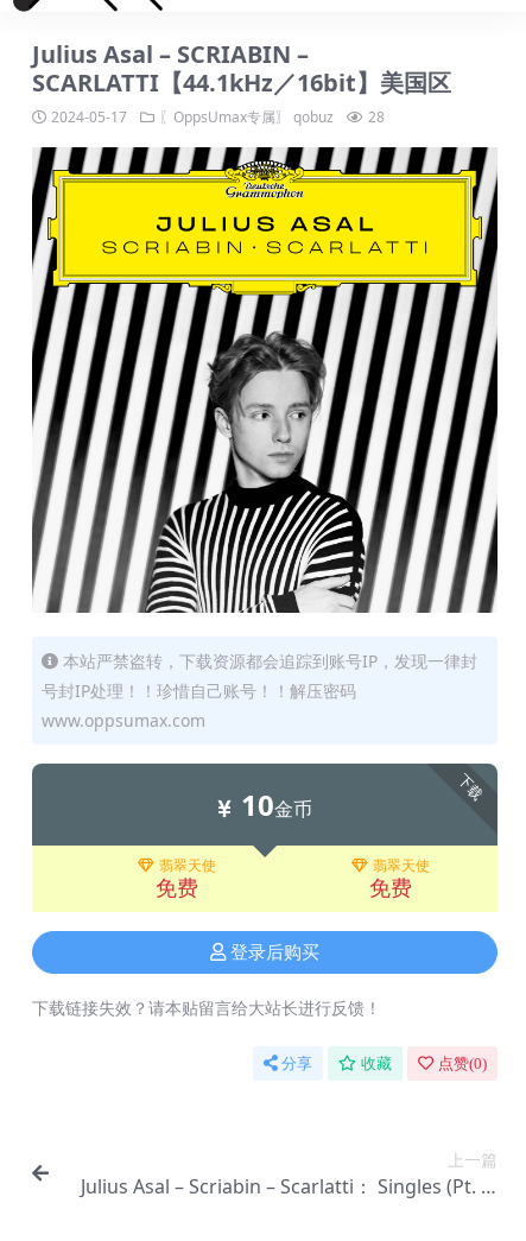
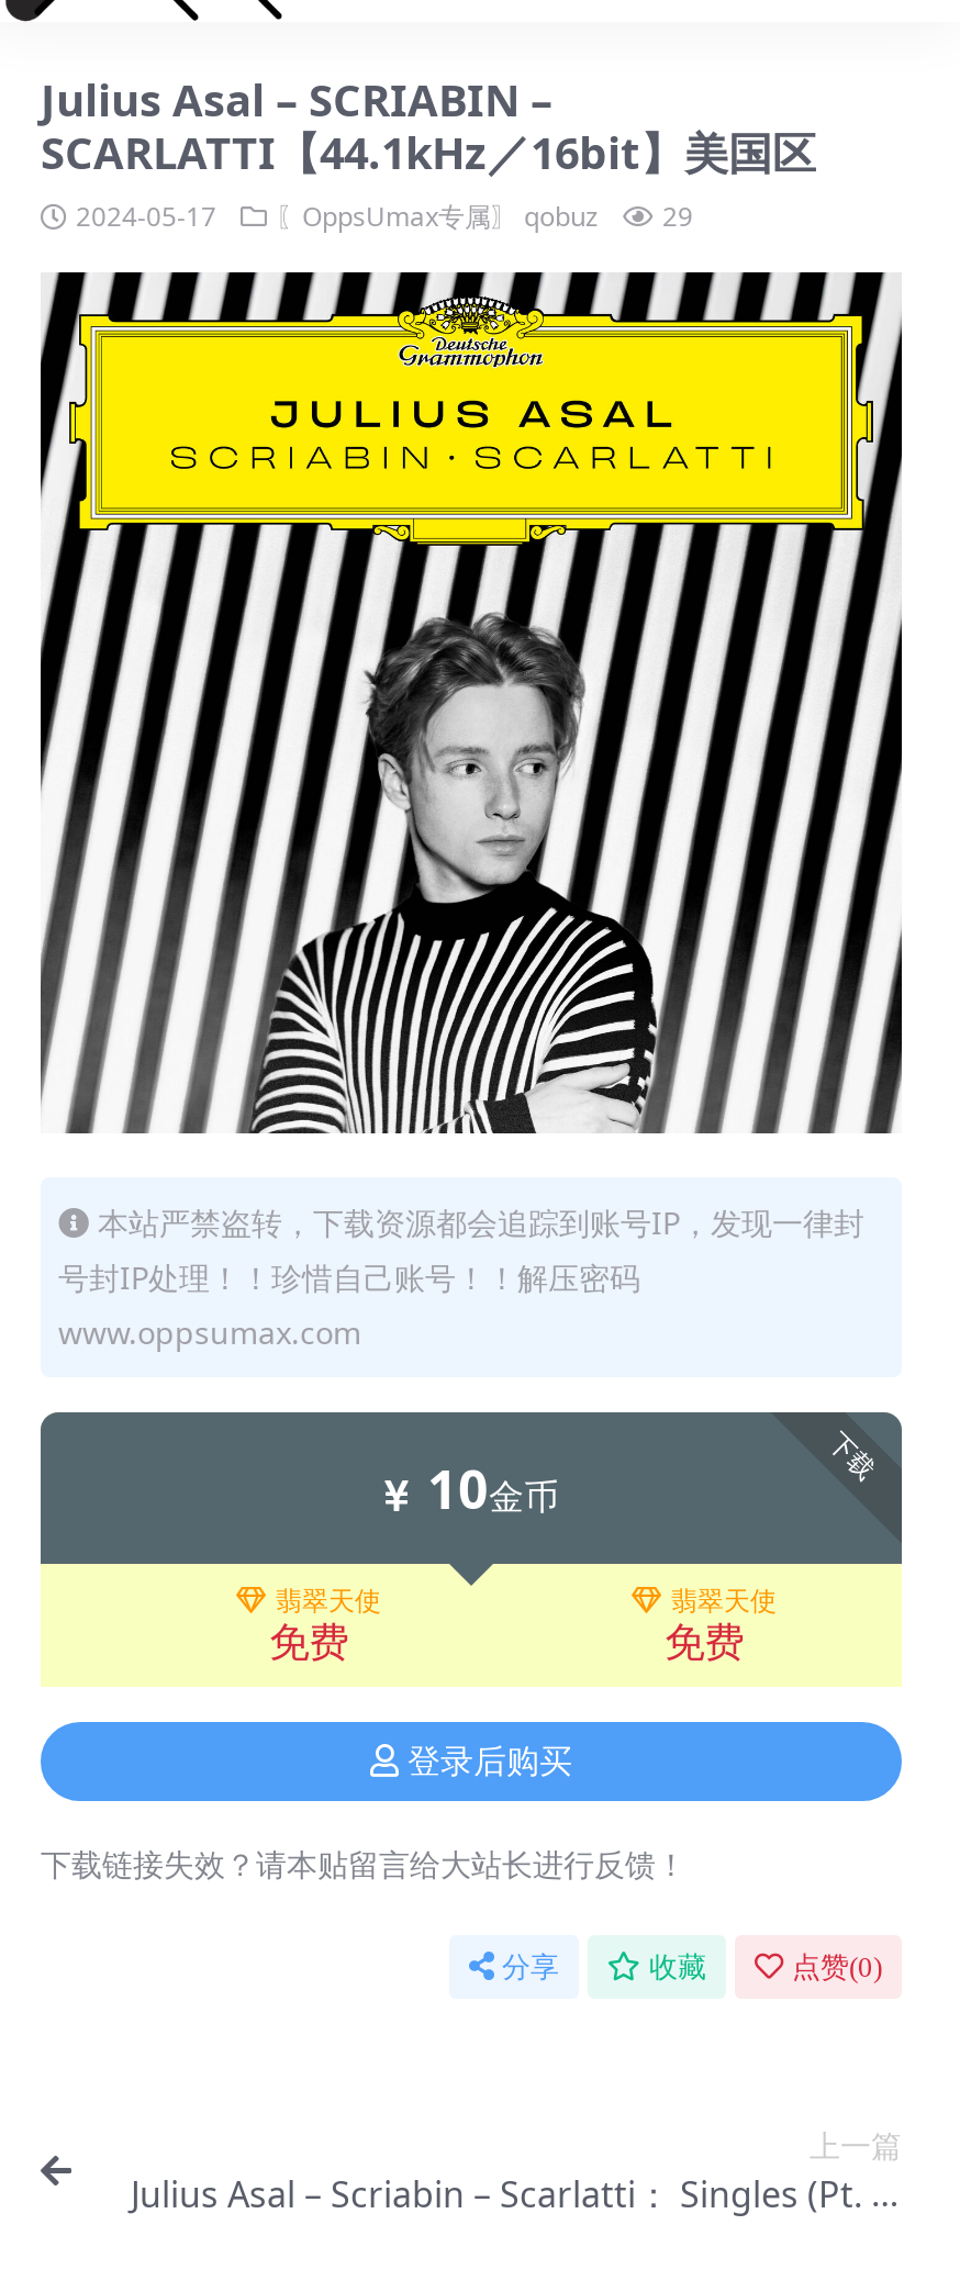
- 2024-05-17 〖OppsUmax专属〗 qobuz 28
+ 2024-05-17 〖OppsUmax专属〗 qobuz 29
